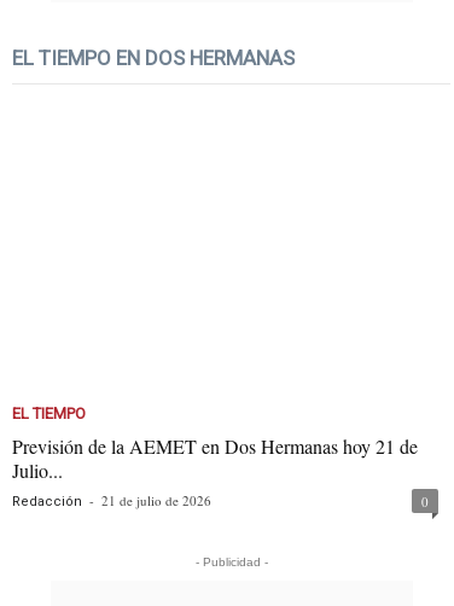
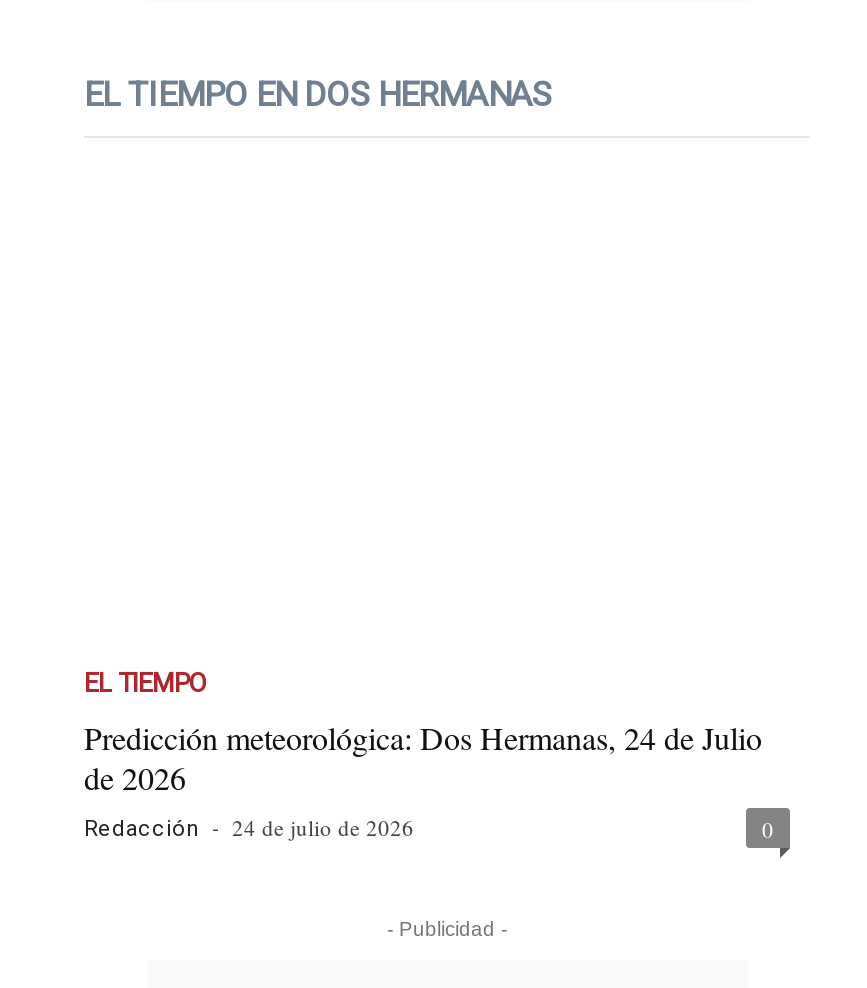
- Previsión de la AEMET en Dos Hermanas hoy 21 de
- Julio...
- Redacción - 21 de julio de 2026
+ Predicción meteorológica: Dos Hermanas, 24 de Julio
+ de 2026
+ Redacción - 24 de julio de 2026
